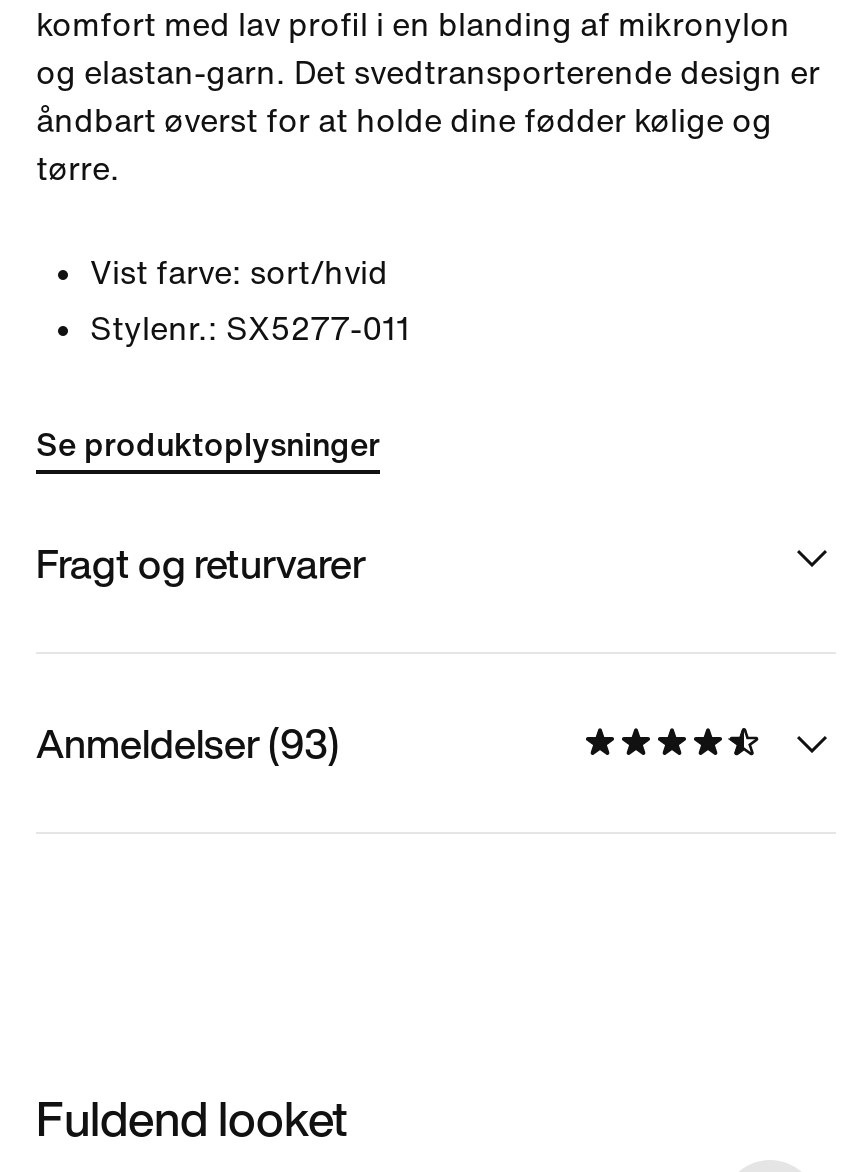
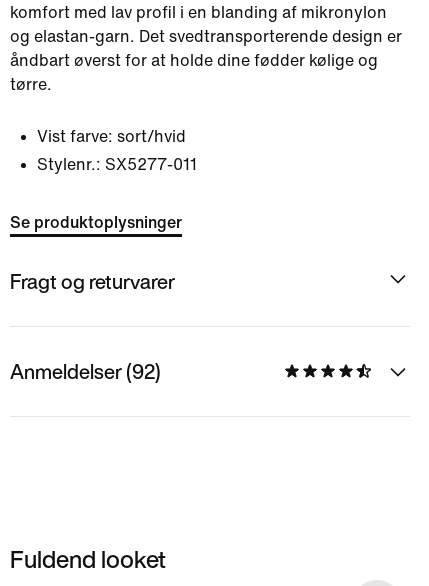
- Anmeldelser (93)
+ Anmeldelser (92)
